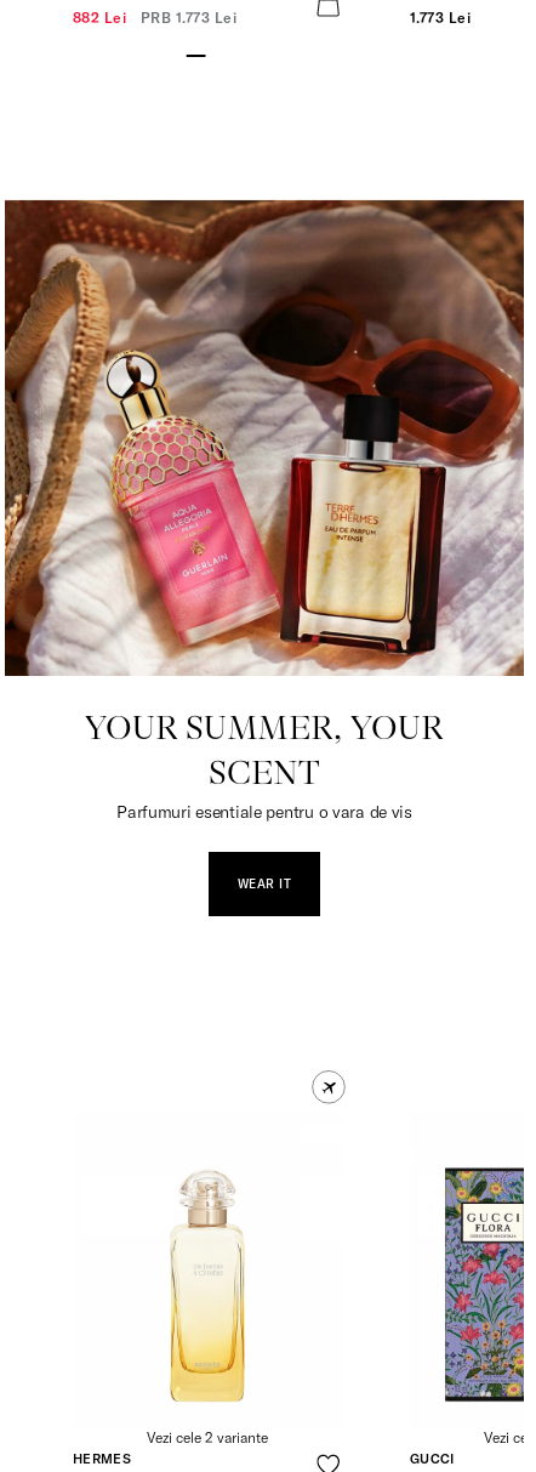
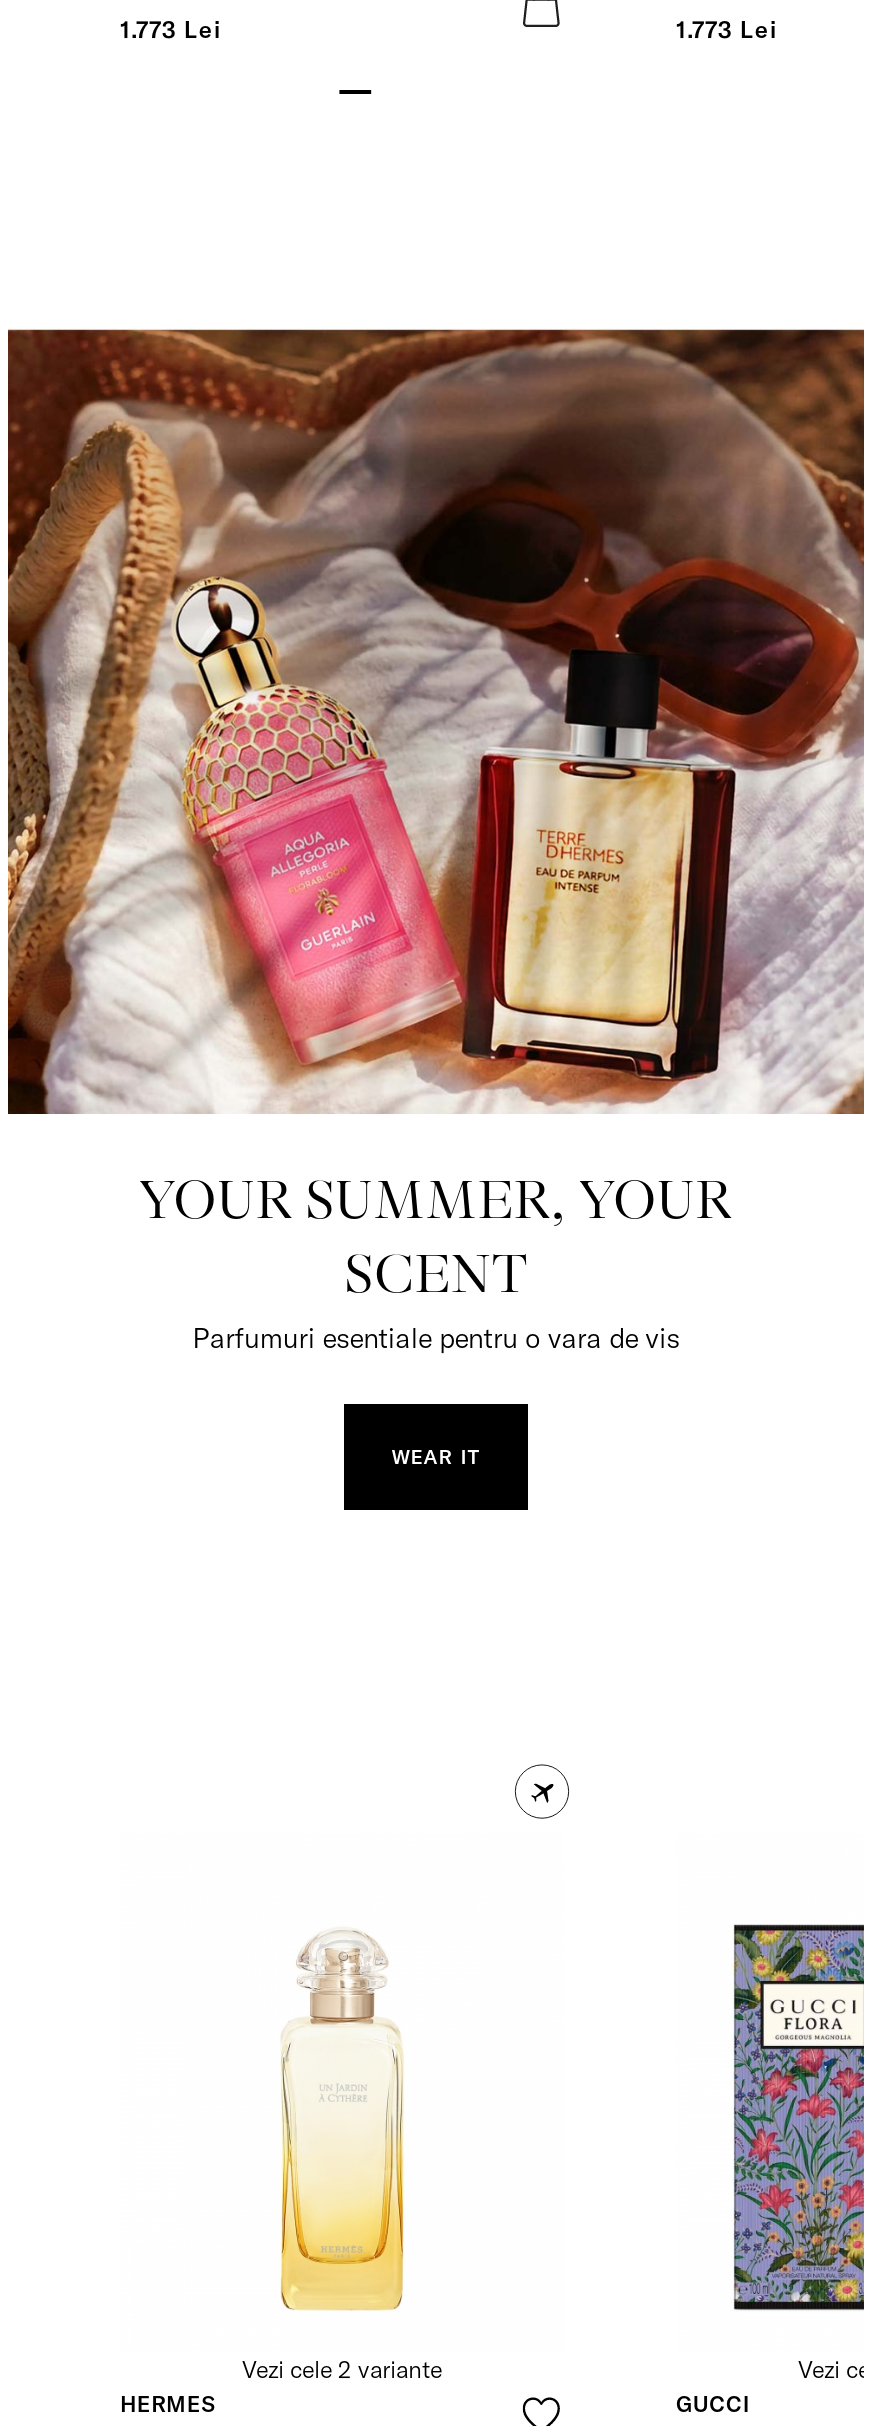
- 882 Lei PRB 1.773 Lei
+ 1.773 Lei
